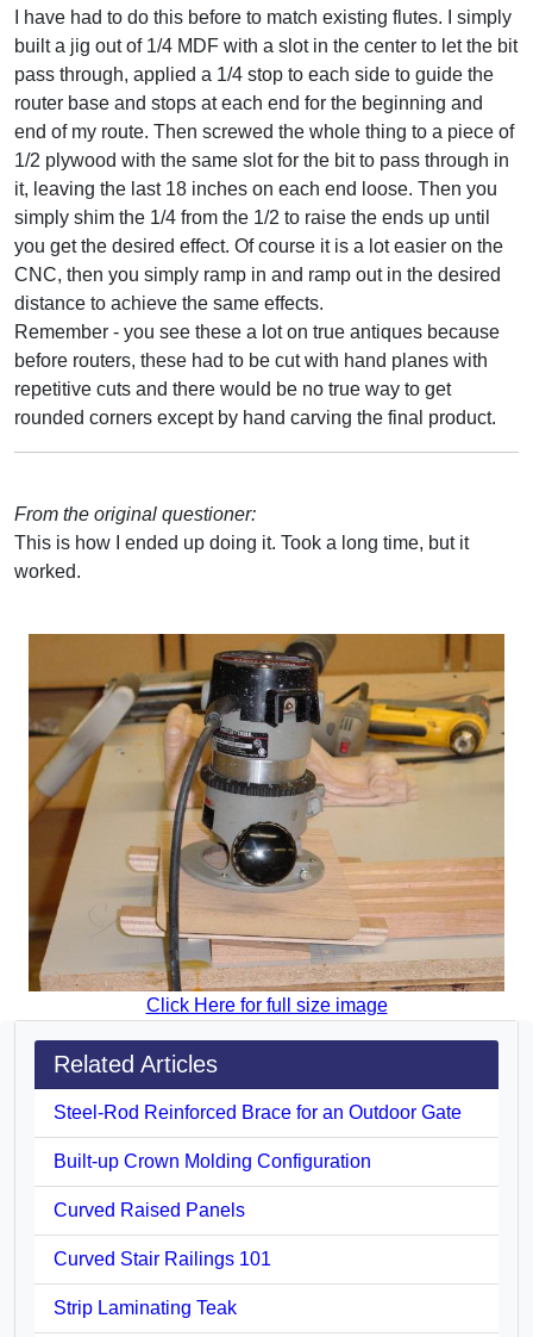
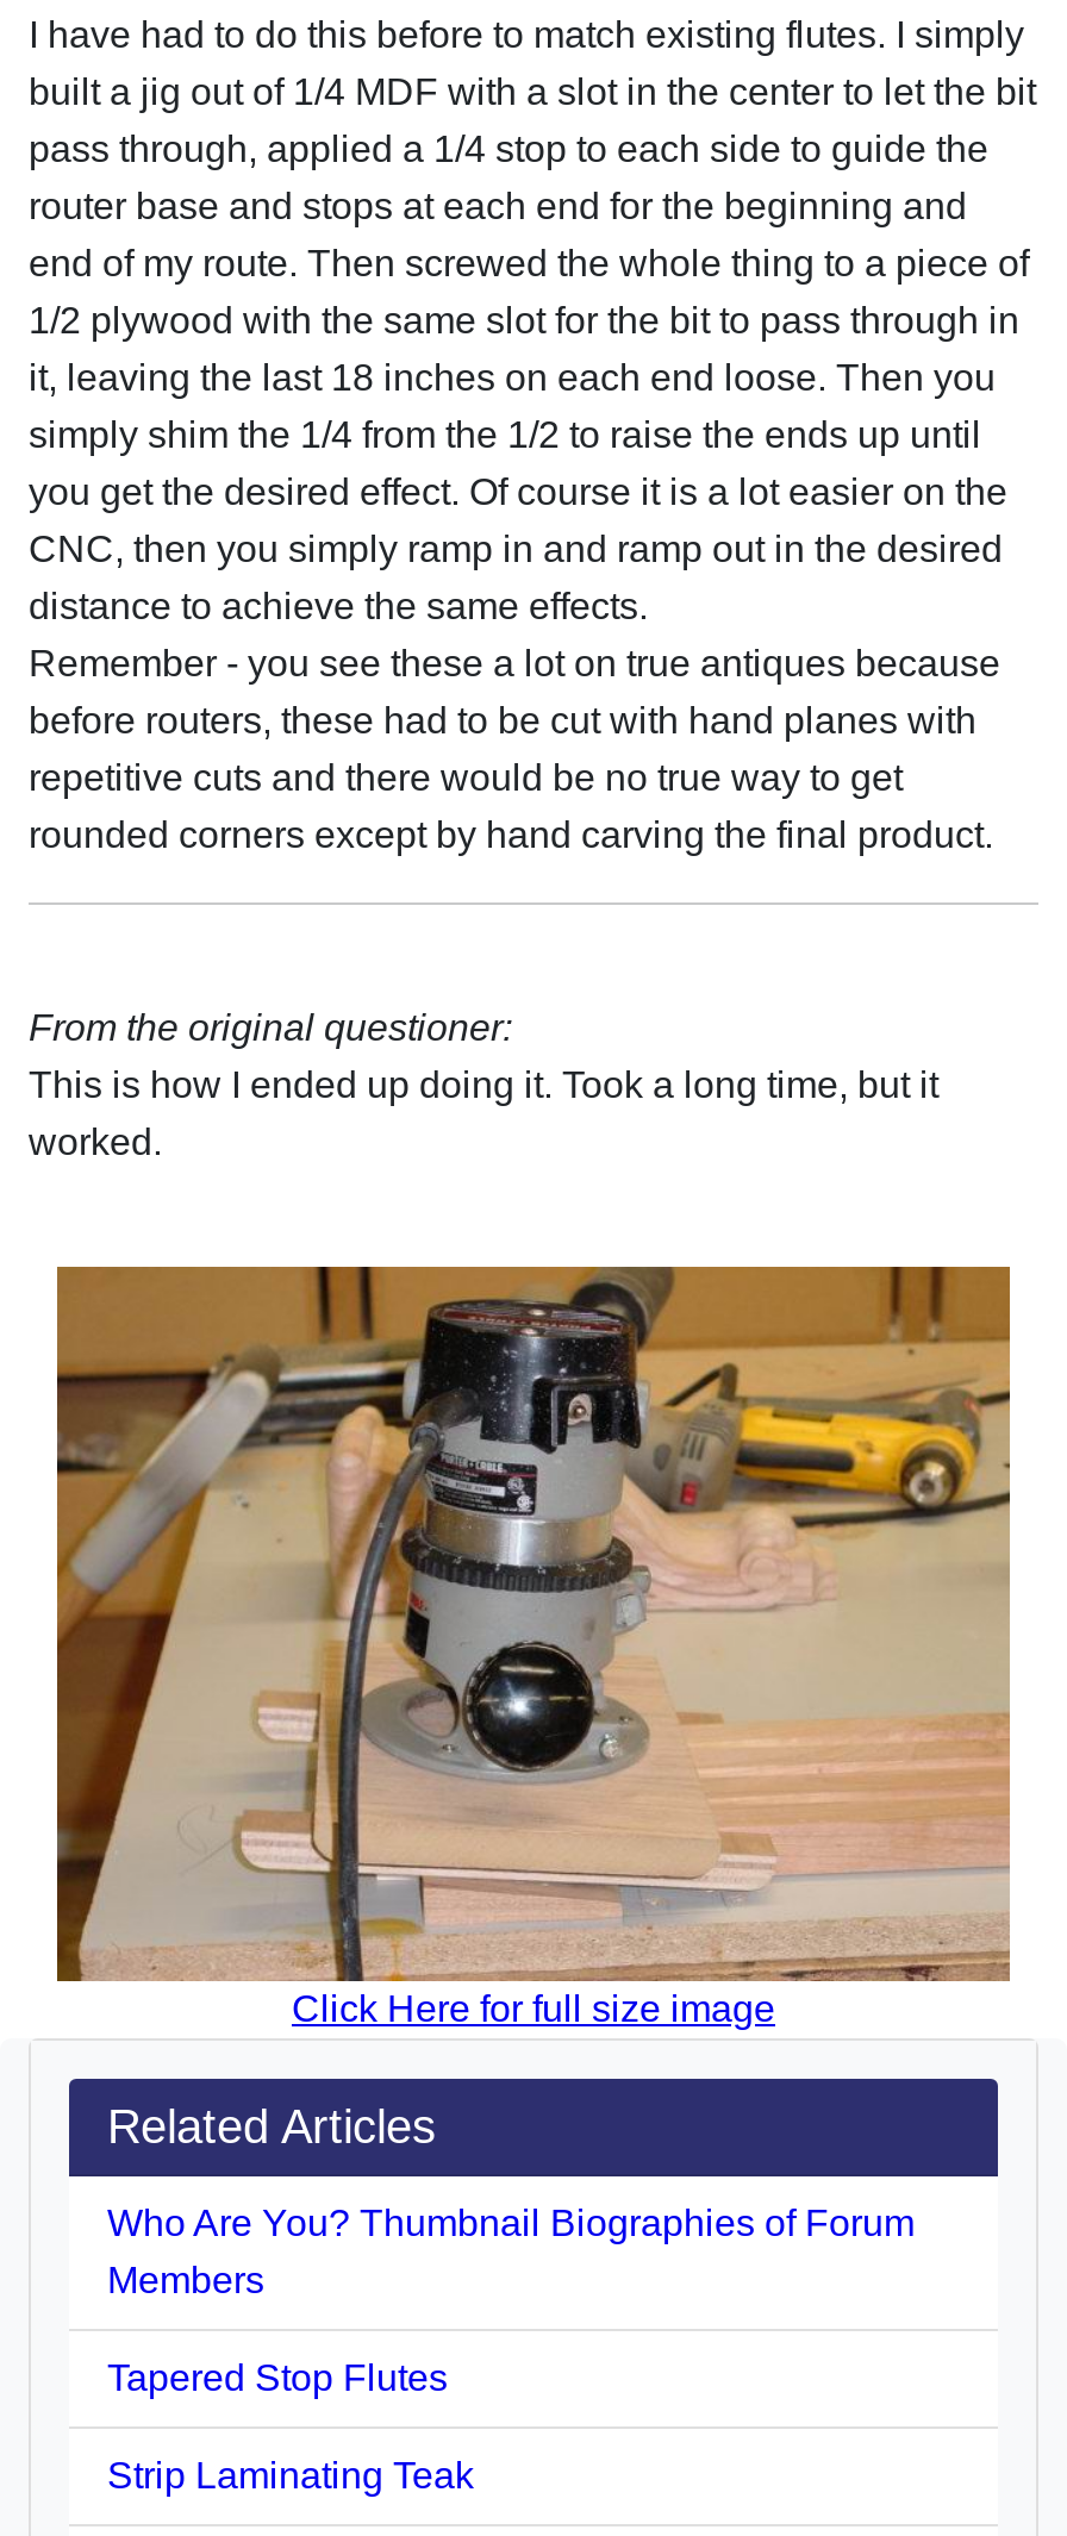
- Steel-Rod Reinforced Brace for an Outdoor Gate
- Built-up Crown Molding Configuration
- Curved Raised Panels
- Curved Stair Railings 101
+ Who Are You? Thumbnail Biographies of Forum
+ Members
+ Tapered Stop Flutes
